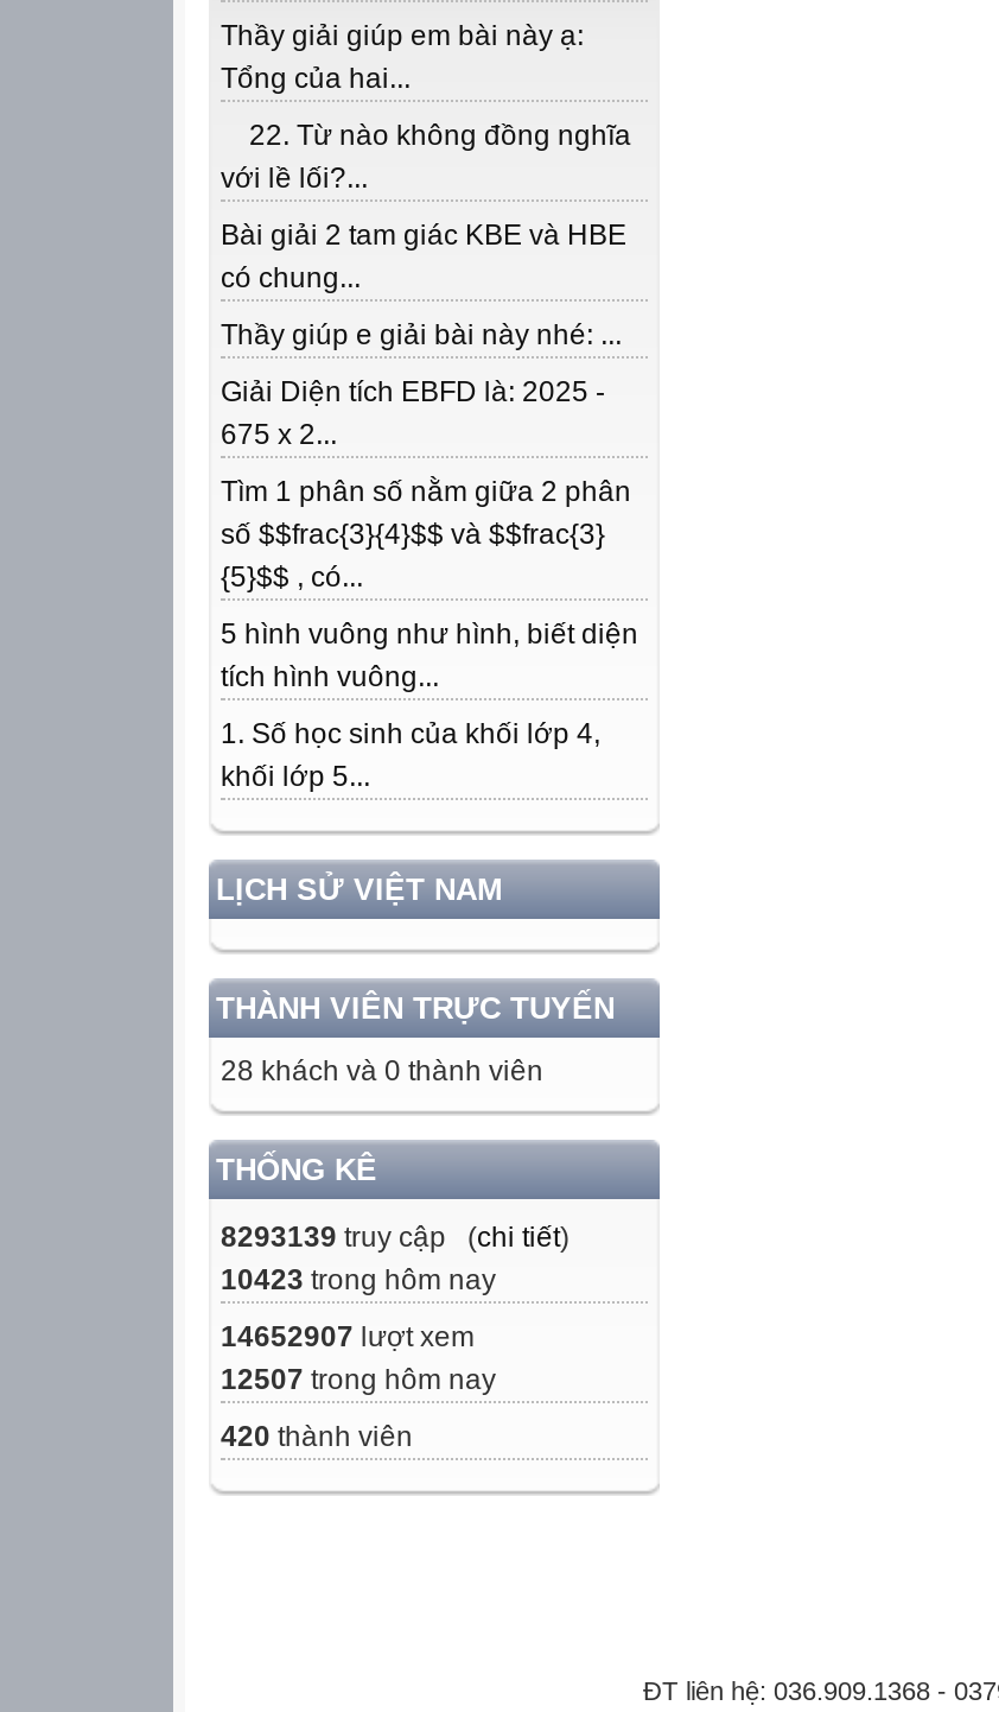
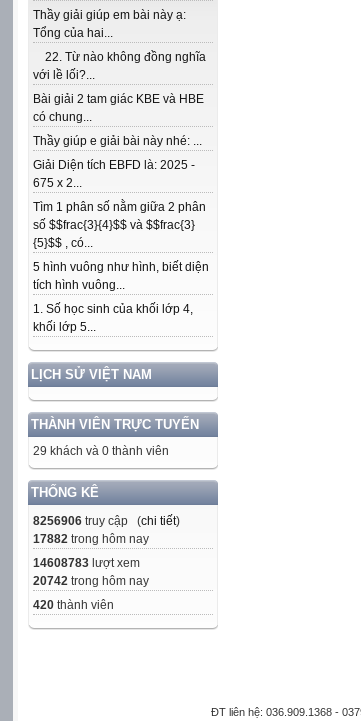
- 28 khách và 0 thành viên
+ 29 khách và 0 thành viên

- 8293139 truy cập (chi tiết)
+ 8256906 truy cập (chi tiết)

- 10423 trong hôm nay
+ 17882 trong hôm nay

- 14652907 lượt xem
+ 14608783 lượt xem

- 12507 trong hôm nay
+ 20742 trong hôm nay
